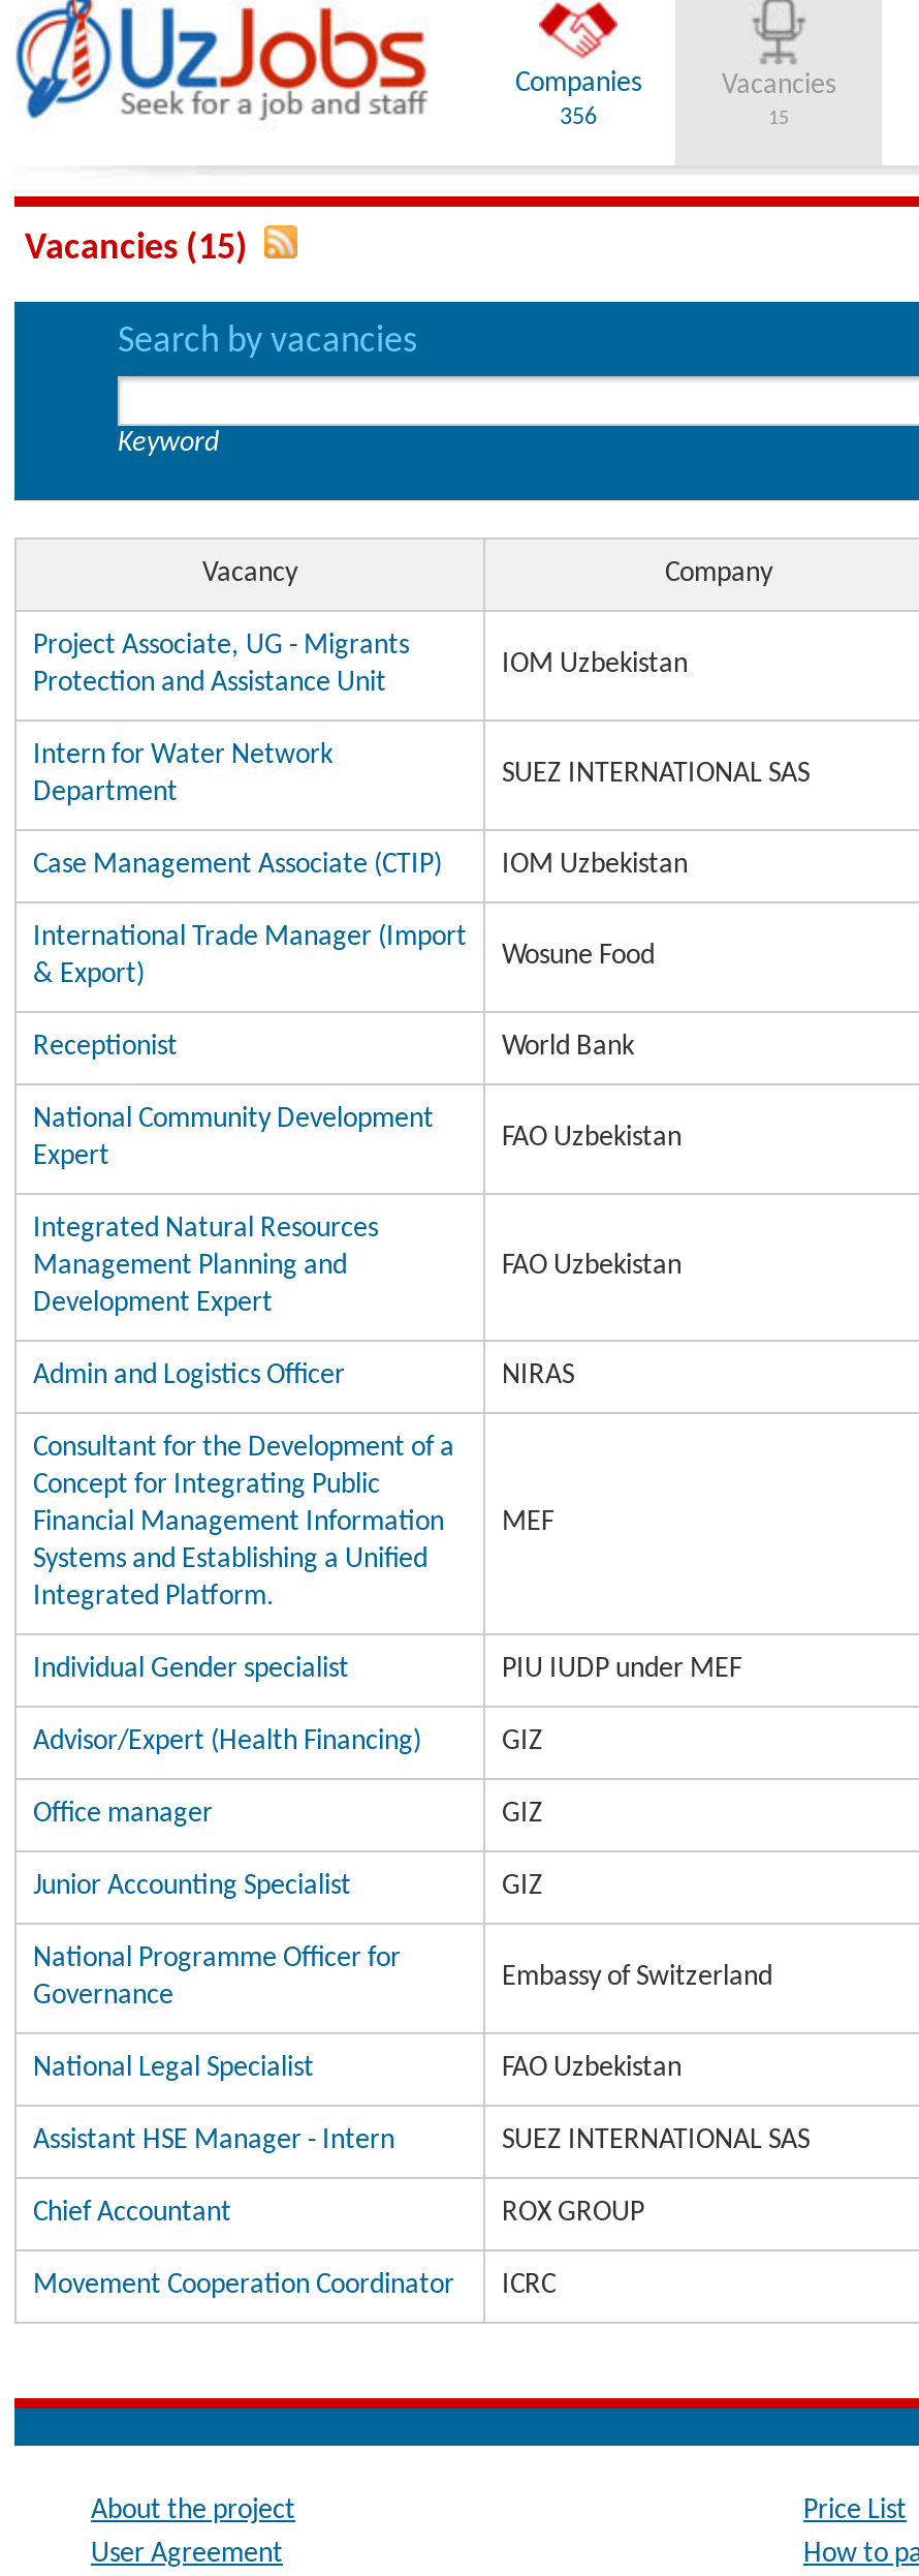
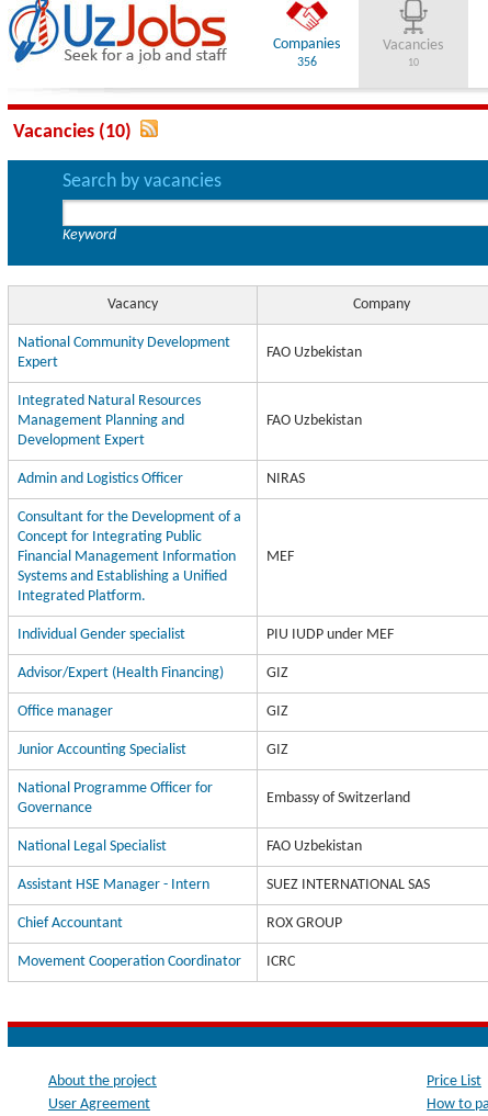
- 15
+ 10

- Vacancies (15)
+ Vacancies (10)

- Project Associate, UG - Migrants
- Protection and Assistance Unit

- IOM Uzbekistan
- Intern for Water Network
- Department

- SUEZ INTERNATIONAL SAS
- Case Management Associate (CTIP)
- IOM Uzbekistan
- International Trade Manager (Import
- & Export)

- Wosune Food
- Receptionist
- World Bank
